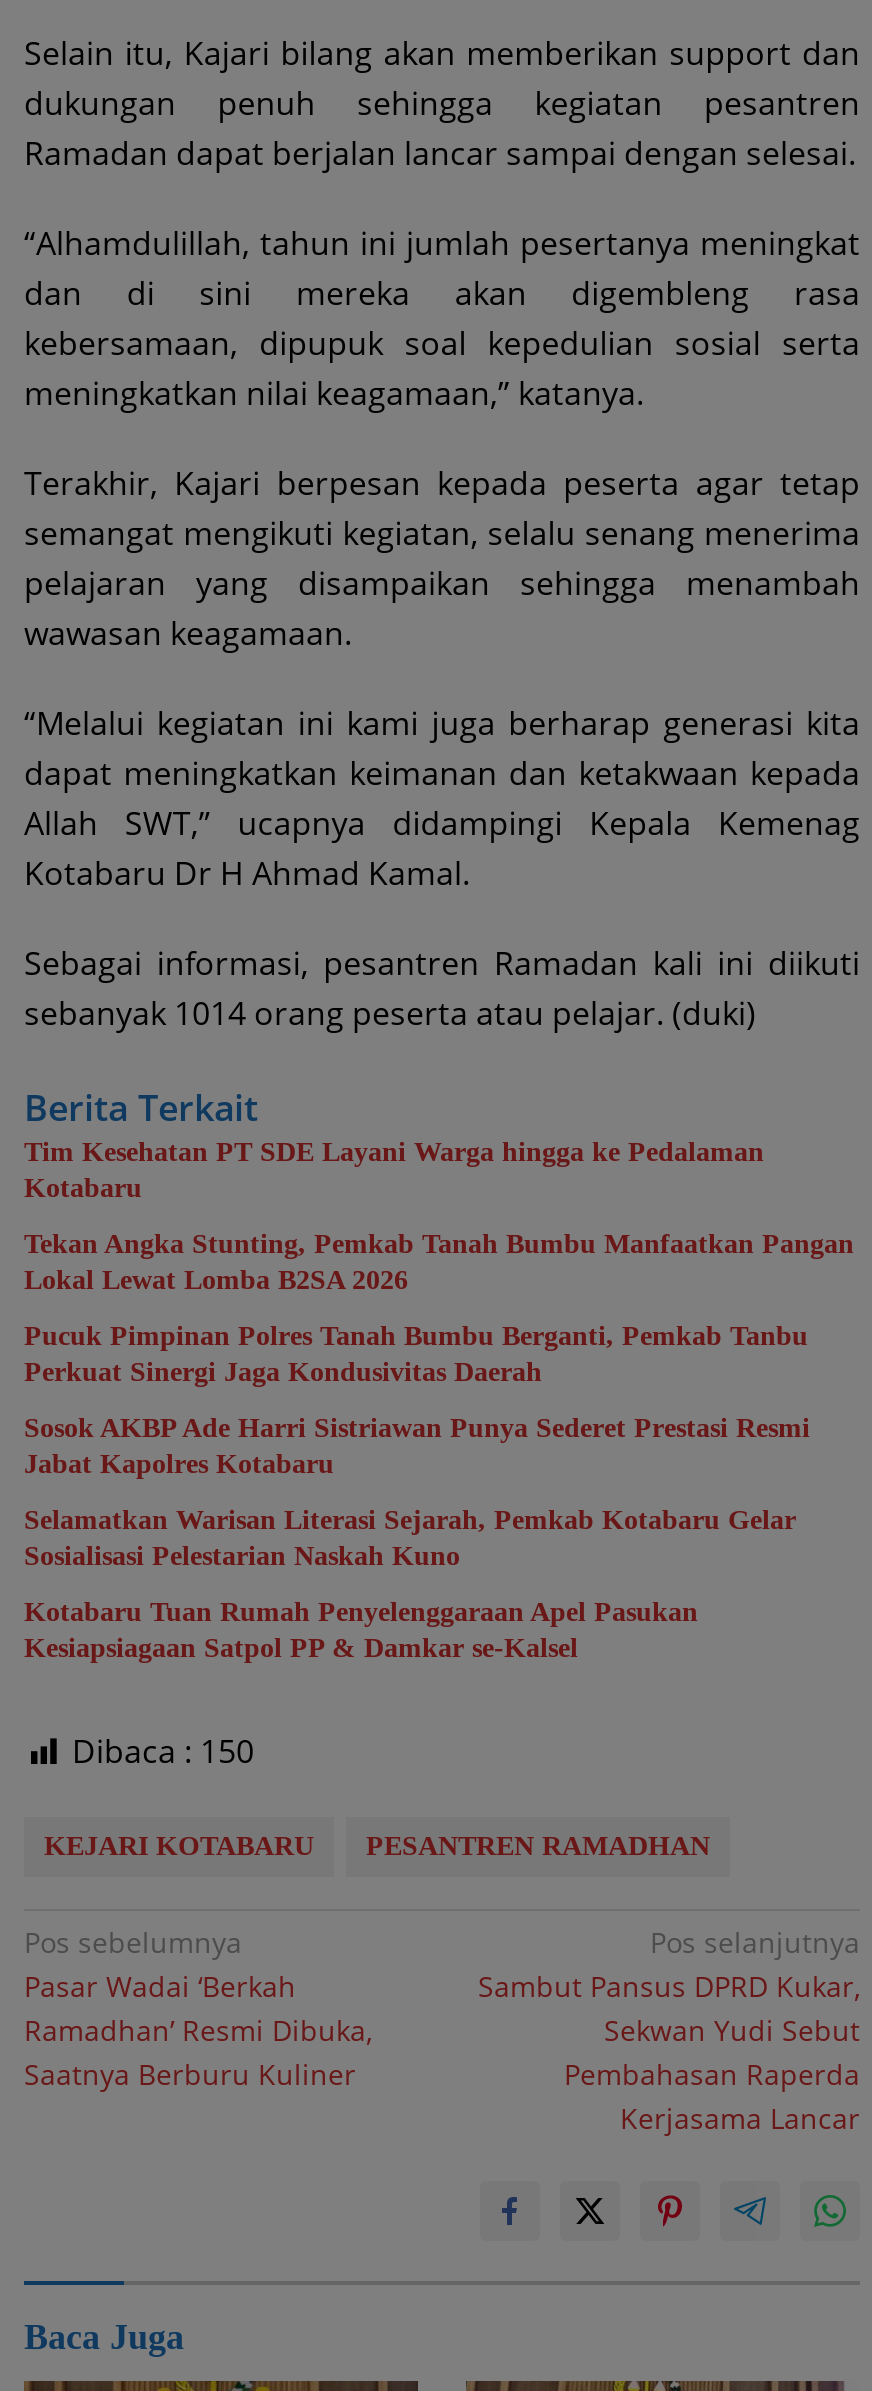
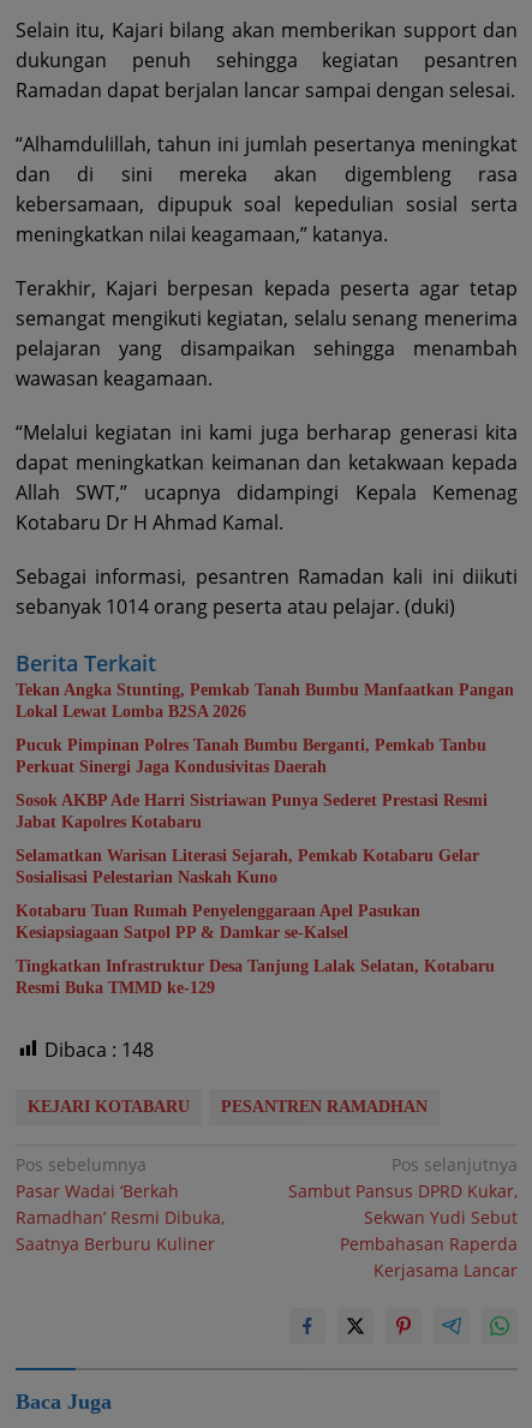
- Tim Kesehatan PT SDE Layani Warga hingga ke Pedalaman
- Kotabaru

moved up: Tekan Angka Stunting, Pemkab Tanah Bumbu Manfaatkan Pangan | Lokal Lewat Lomba B2SA 2026 | Pucuk Pimpinan Polres Tanah Bumbu Berganti, Pemkab Tanbu | ... | Kotabaru Tuan Rumah Penyelenggaraan Apel Pasukan | Kesiapsiagaan Satpol PP & Damkar se-Kalsel

- Dibaca : 150
+ Tingkatkan Infrastruktur Desa Tanjung Lalak Selatan, Kotabaru
+ Resmi Buka TMMD ke-129
+ Dibaca : 148
